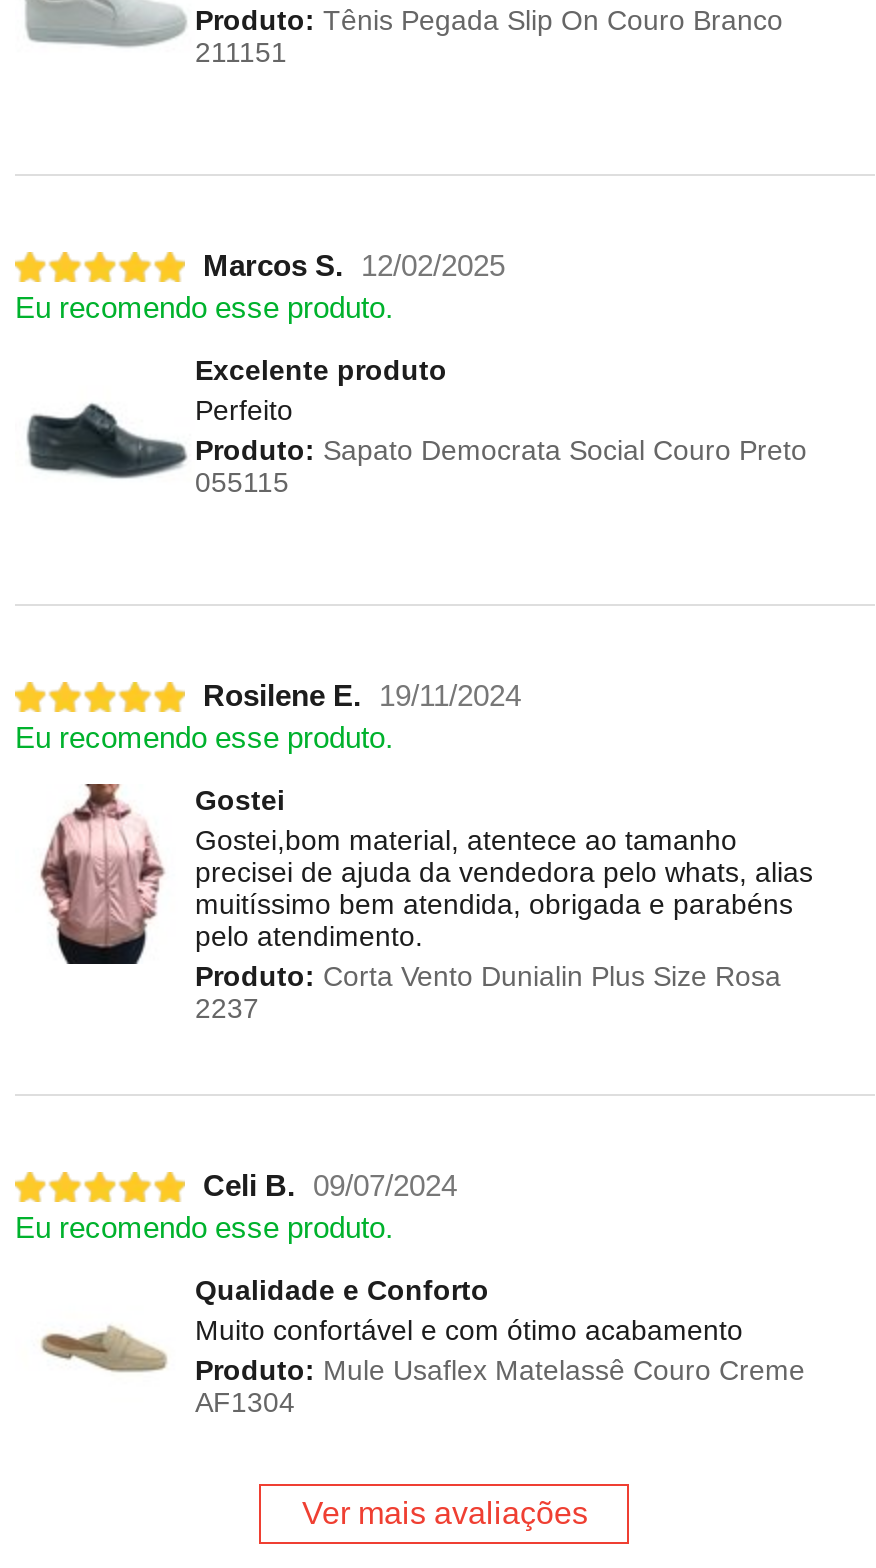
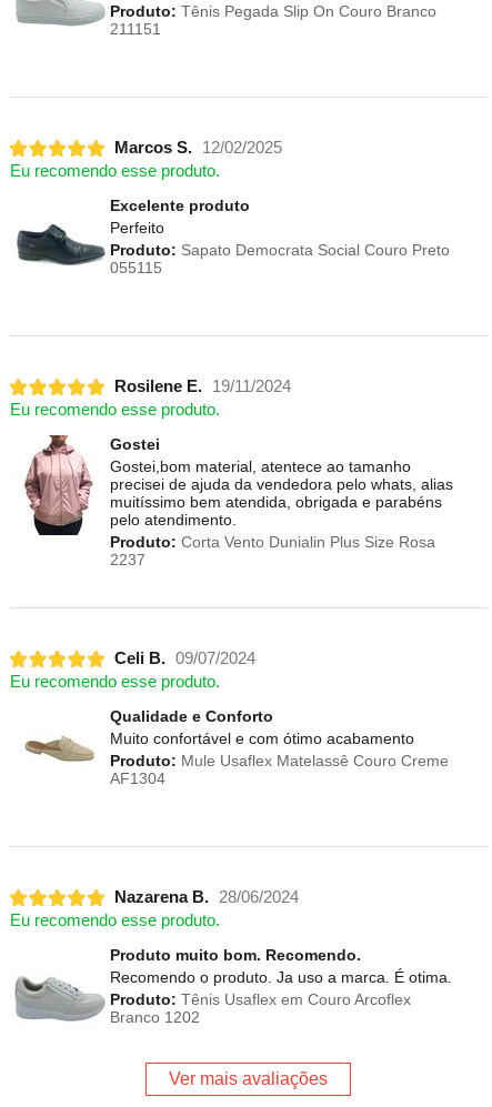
+ [image]
+ Nazarena B. 28/06/2024
+ Eu recomendo esse produto.
+ Produto muito bom. Recomendo.
+ Recomendo o produto. Ja uso a marca. É otima.
+ Produto: Tênis Usaflex em Couro Arcoflex
+ Branco 1202
